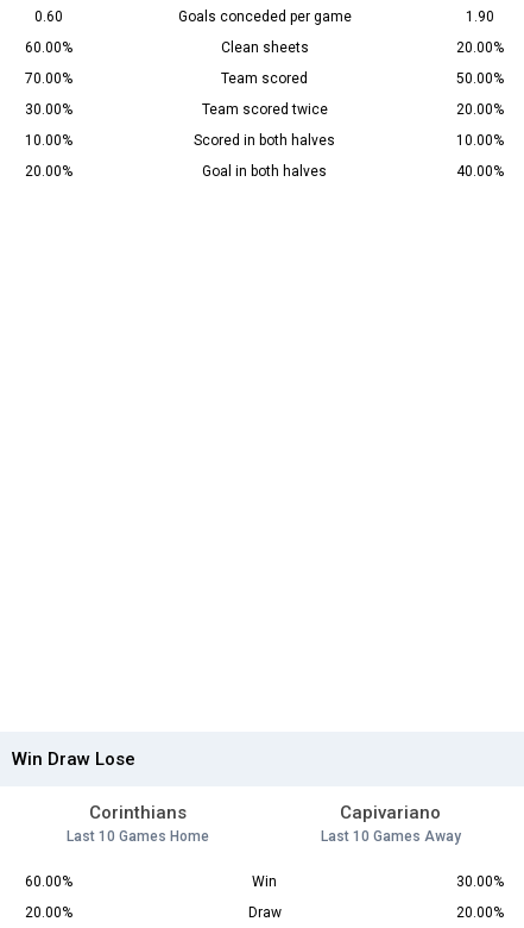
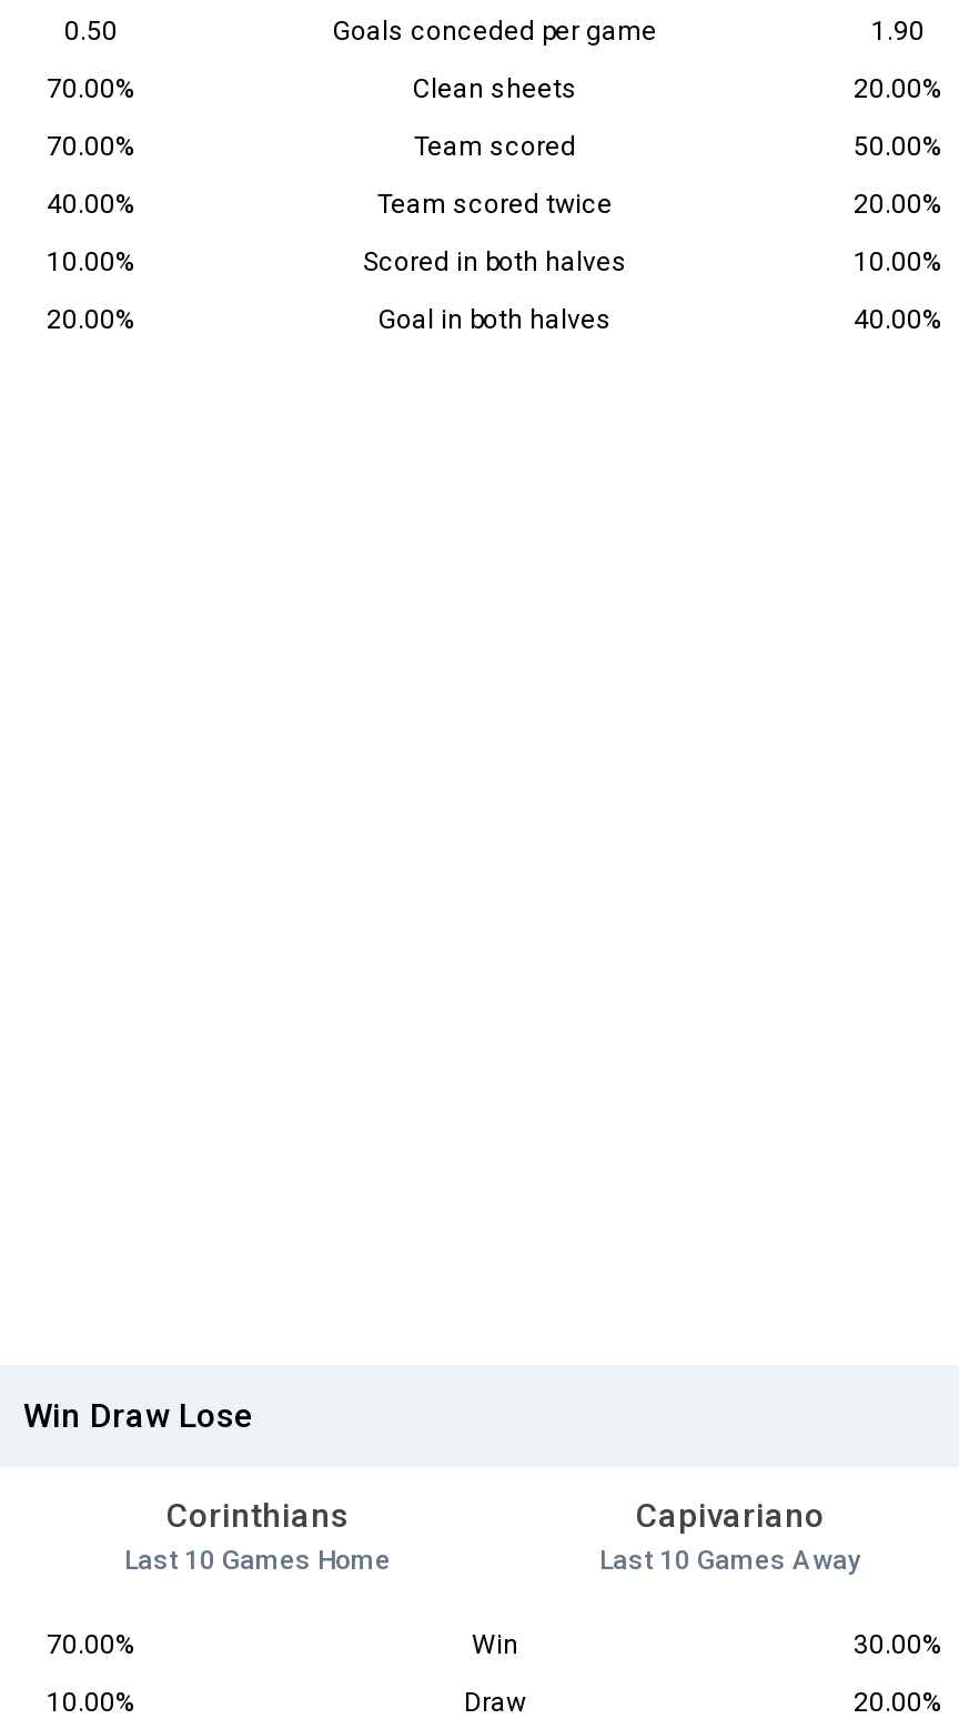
- 0.60
+ 0.50

- 60.00%
+ 70.00%

- 30.00%
+ 40.00%

- 60.00%
+ 70.00%

- 20.00%
+ 10.00%
